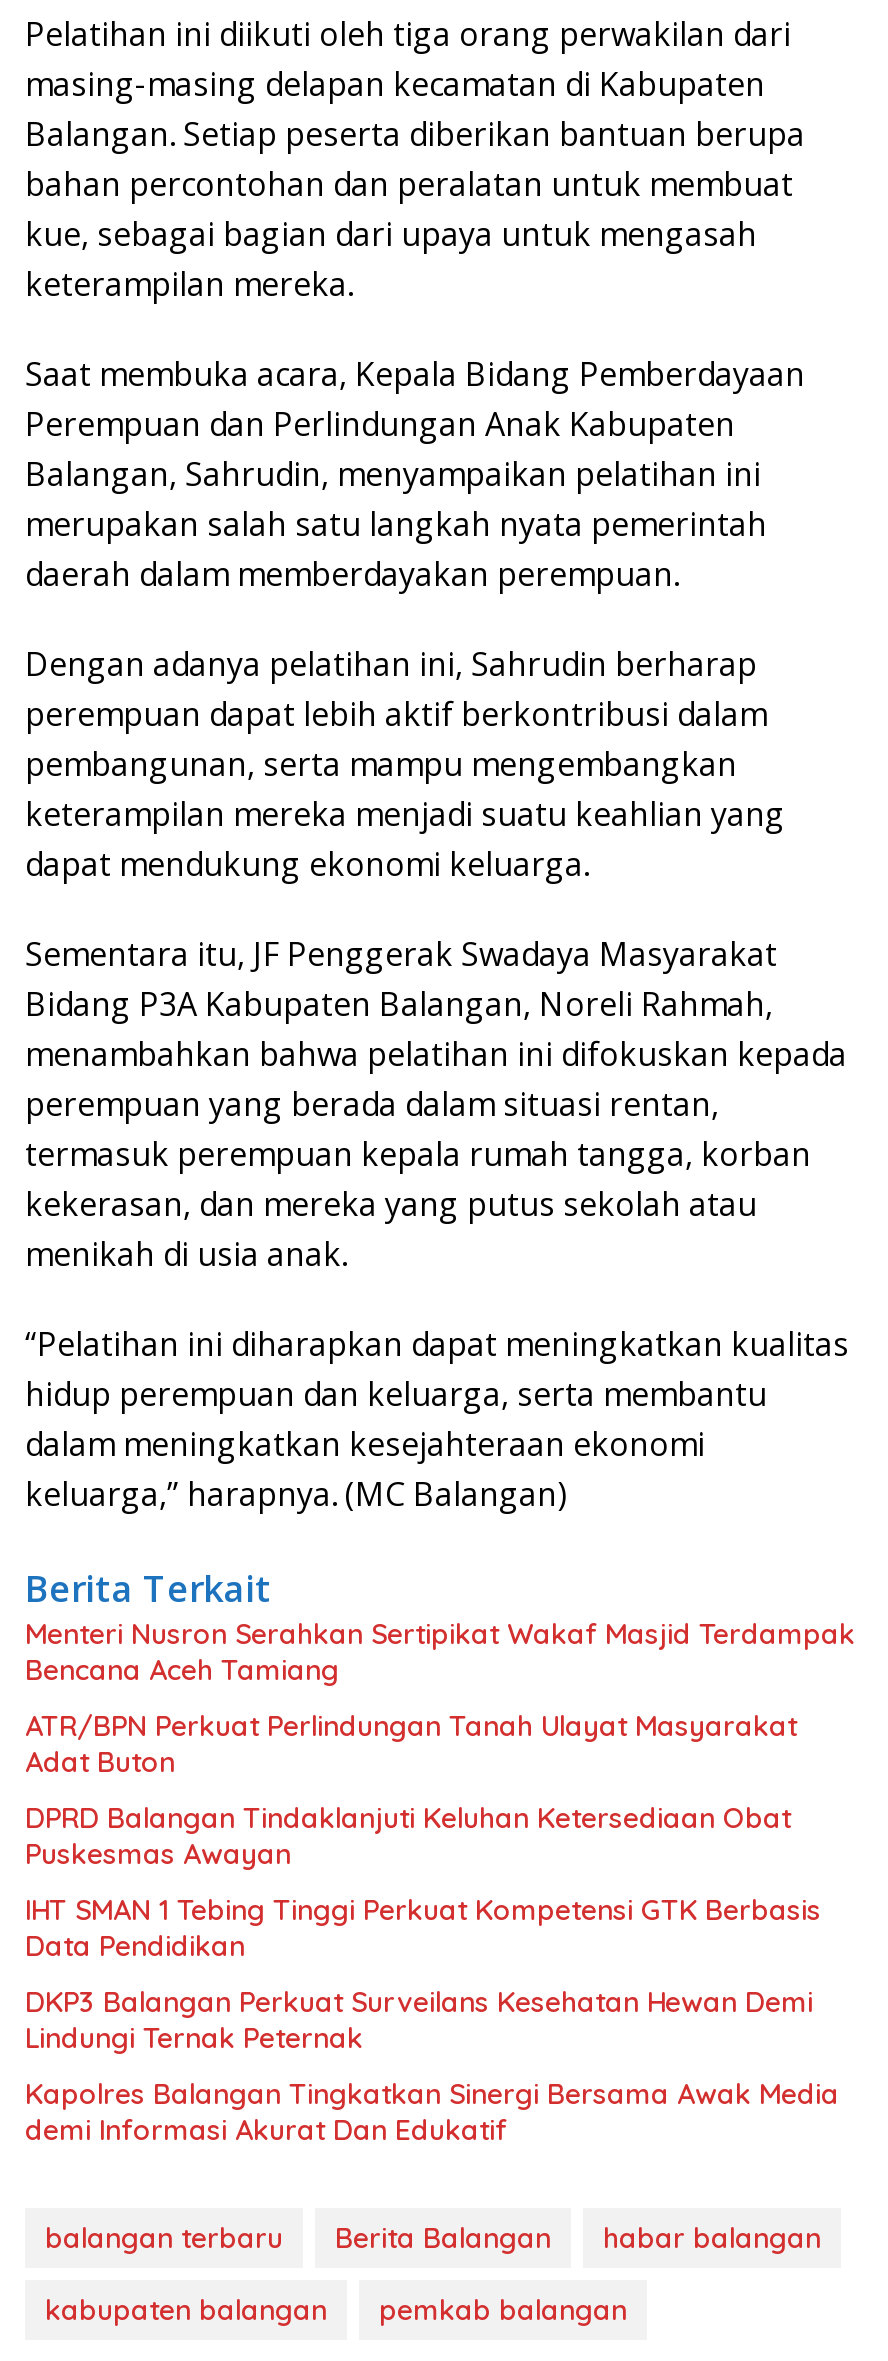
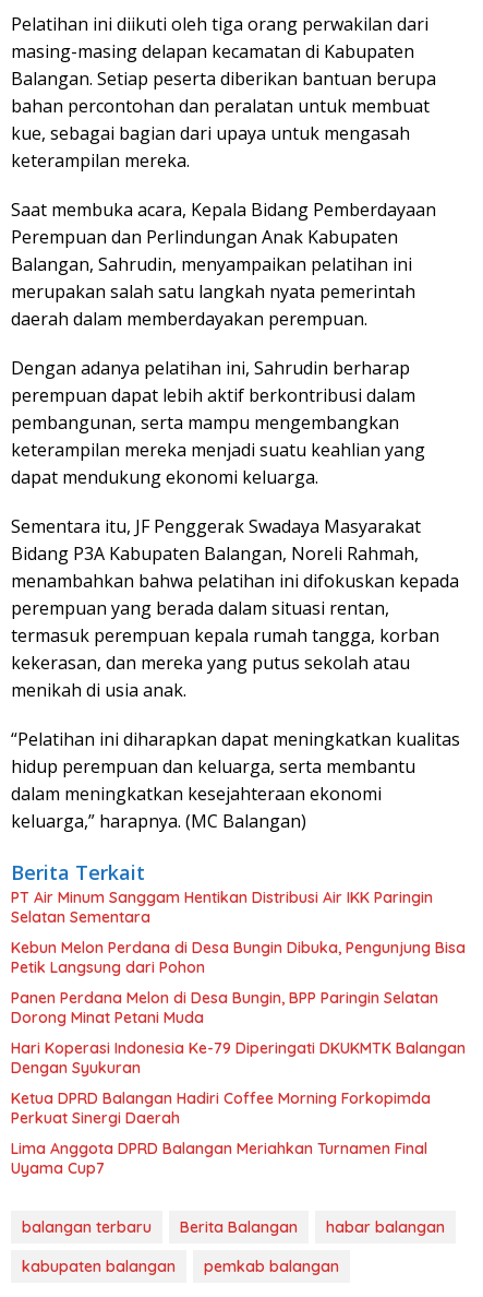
- Menteri Nusron Serahkan Sertipikat Wakaf Masjid Terdampak
- Bencana Aceh Tamiang
+ PT Air Minum Sanggam Hentikan Distribusi Air IKK Paringin
+ Selatan Sementara

- ATR/BPN Perkuat Perlindungan Tanah Ulayat Masyarakat
- Adat Buton
+ Kebun Melon Perdana di Desa Bungin Dibuka, Pengunjung Bisa
+ Petik Langsung dari Pohon

- DPRD Balangan Tindaklanjuti Keluhan Ketersediaan Obat
- Puskesmas Awayan
+ Panen Perdana Melon di Desa Bungin, BPP Paringin Selatan
+ Dorong Minat Petani Muda

- IHT SMAN 1 Tebing Tinggi Perkuat Kompetensi GTK Berbasis
- Data Pendidikan
+ Hari Koperasi Indonesia Ke-79 Diperingati DKUKMTK Balangan
+ Dengan Syukuran

- DKP3 Balangan Perkuat Surveilans Kesehatan Hewan Demi
- Lindungi Ternak Peternak
+ Ketua DPRD Balangan Hadiri Coffee Morning Forkopimda
+ Perkuat Sinergi Daerah

- Kapolres Balangan Tingkatkan Sinergi Bersama Awak Media
- demi Informasi Akurat Dan Edukatif
+ Lima Anggota DPRD Balangan Meriahkan Turnamen Final
+ Uyama Cup7
